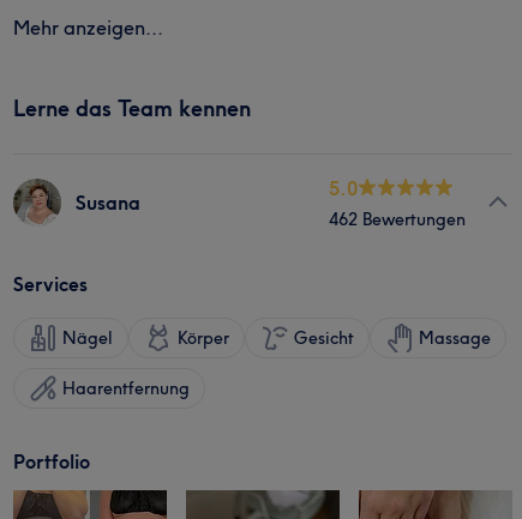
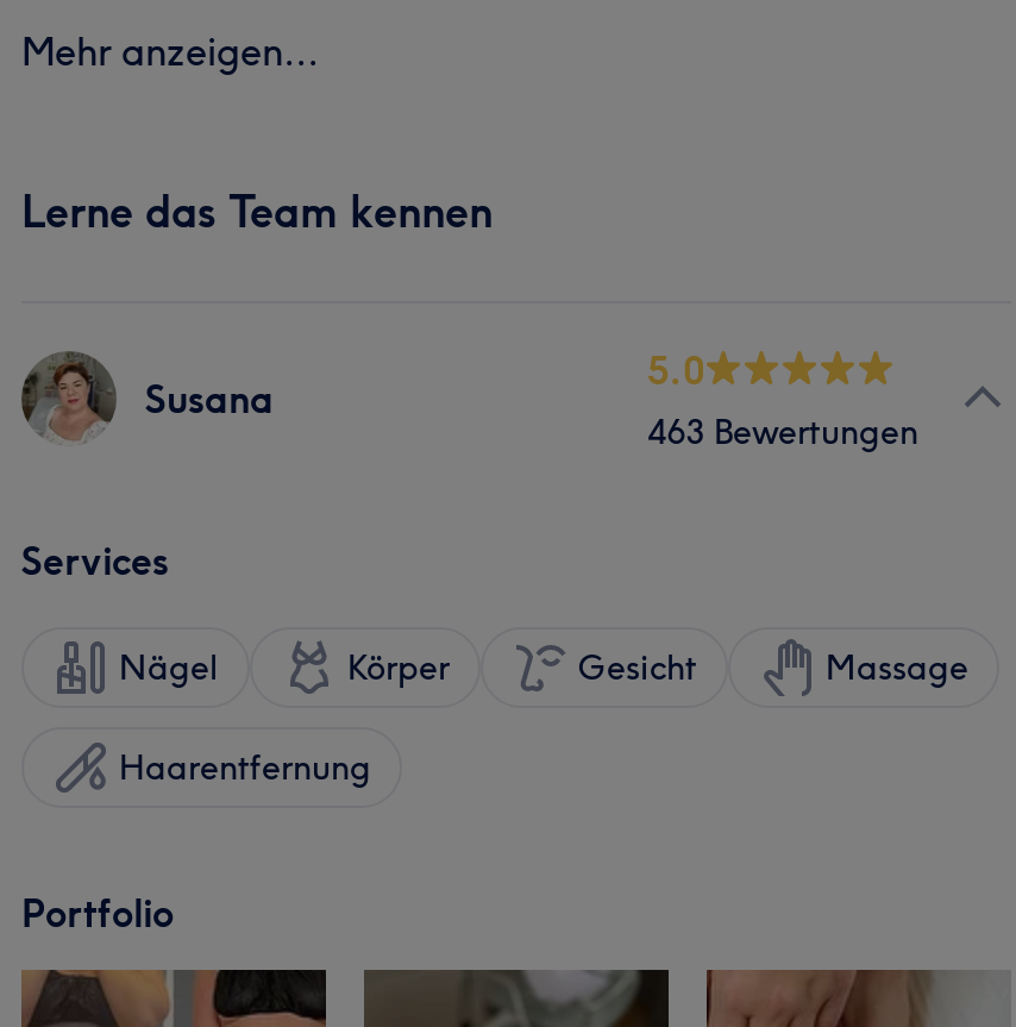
- 462 Bewertungen
+ 463 Bewertungen
